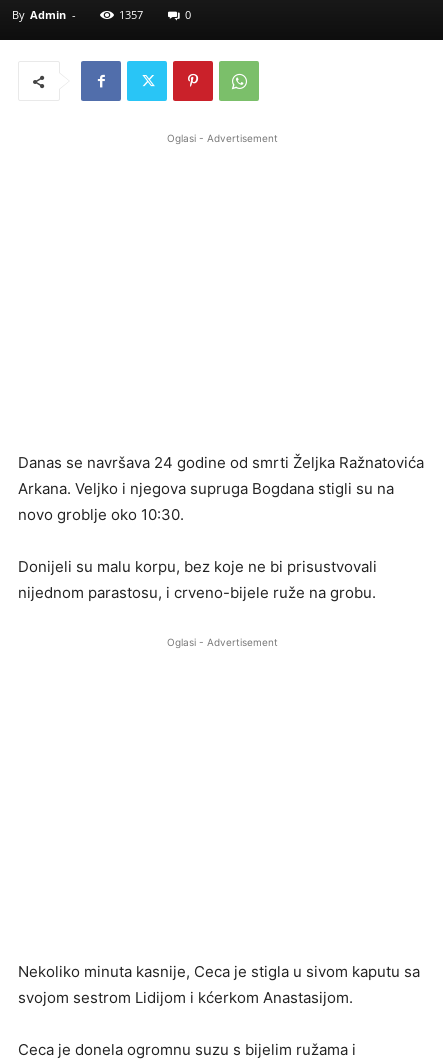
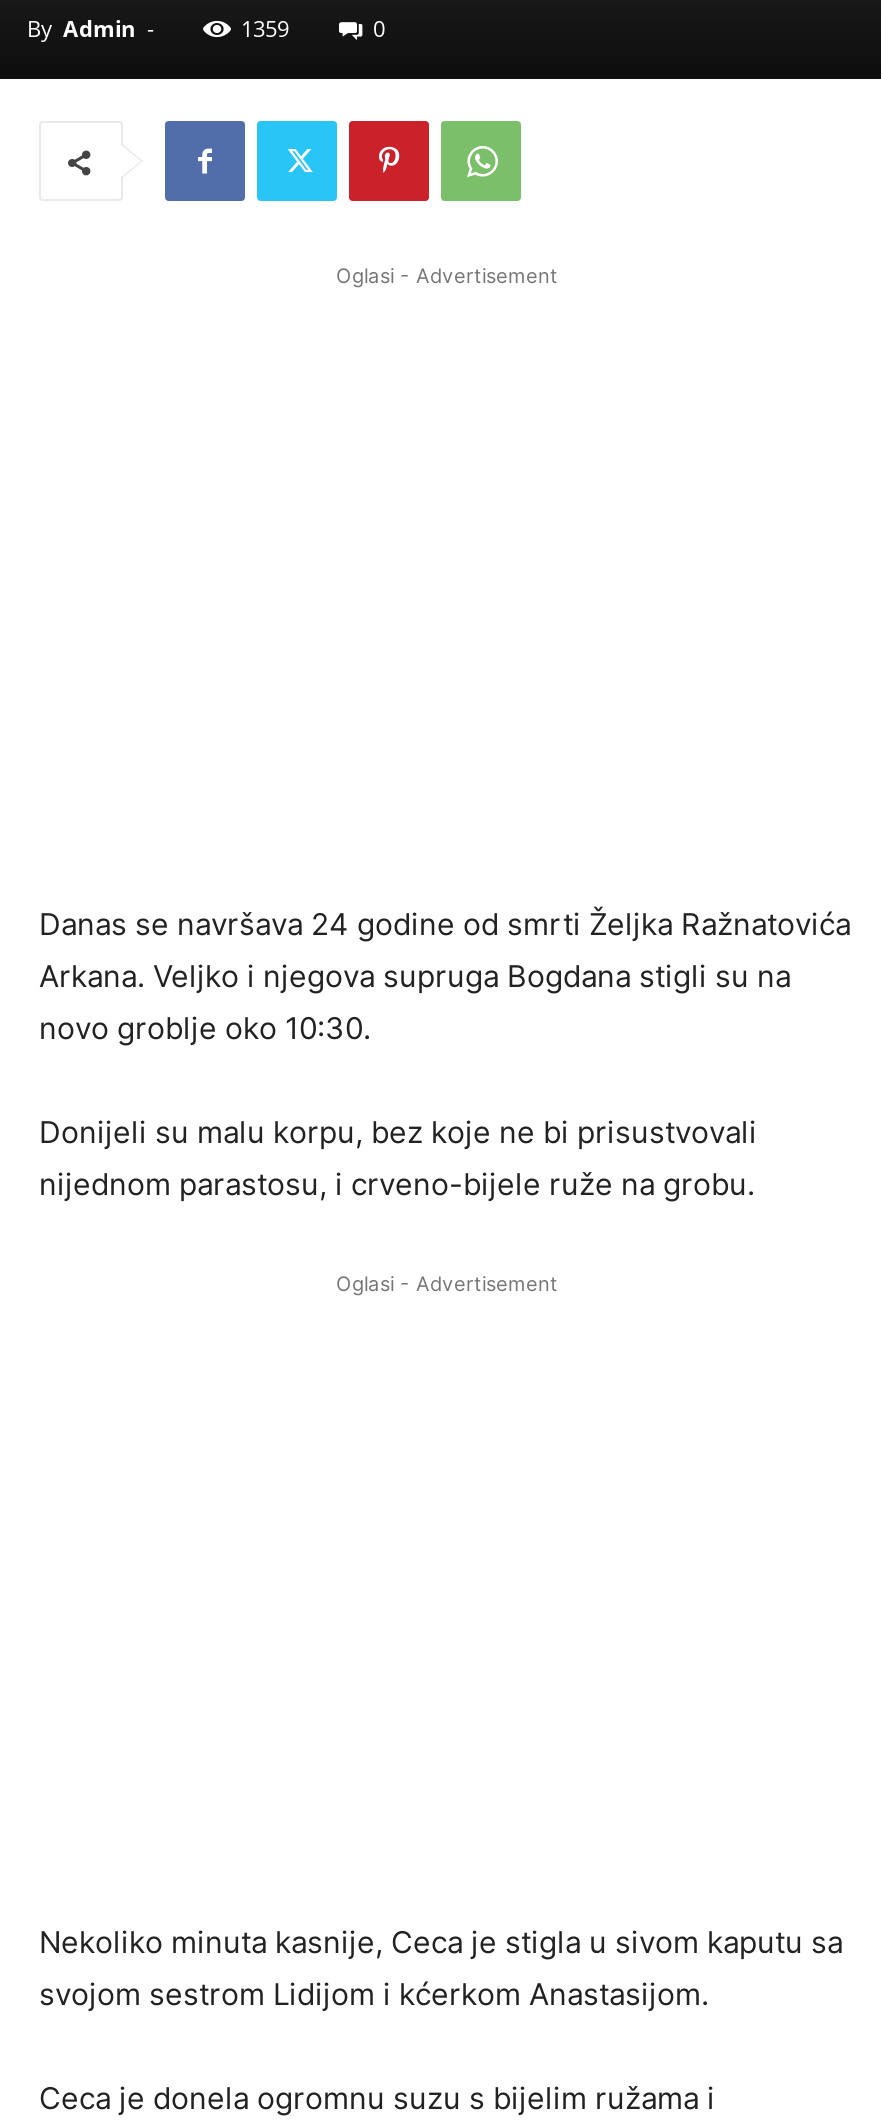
- 1357
+ 1359
